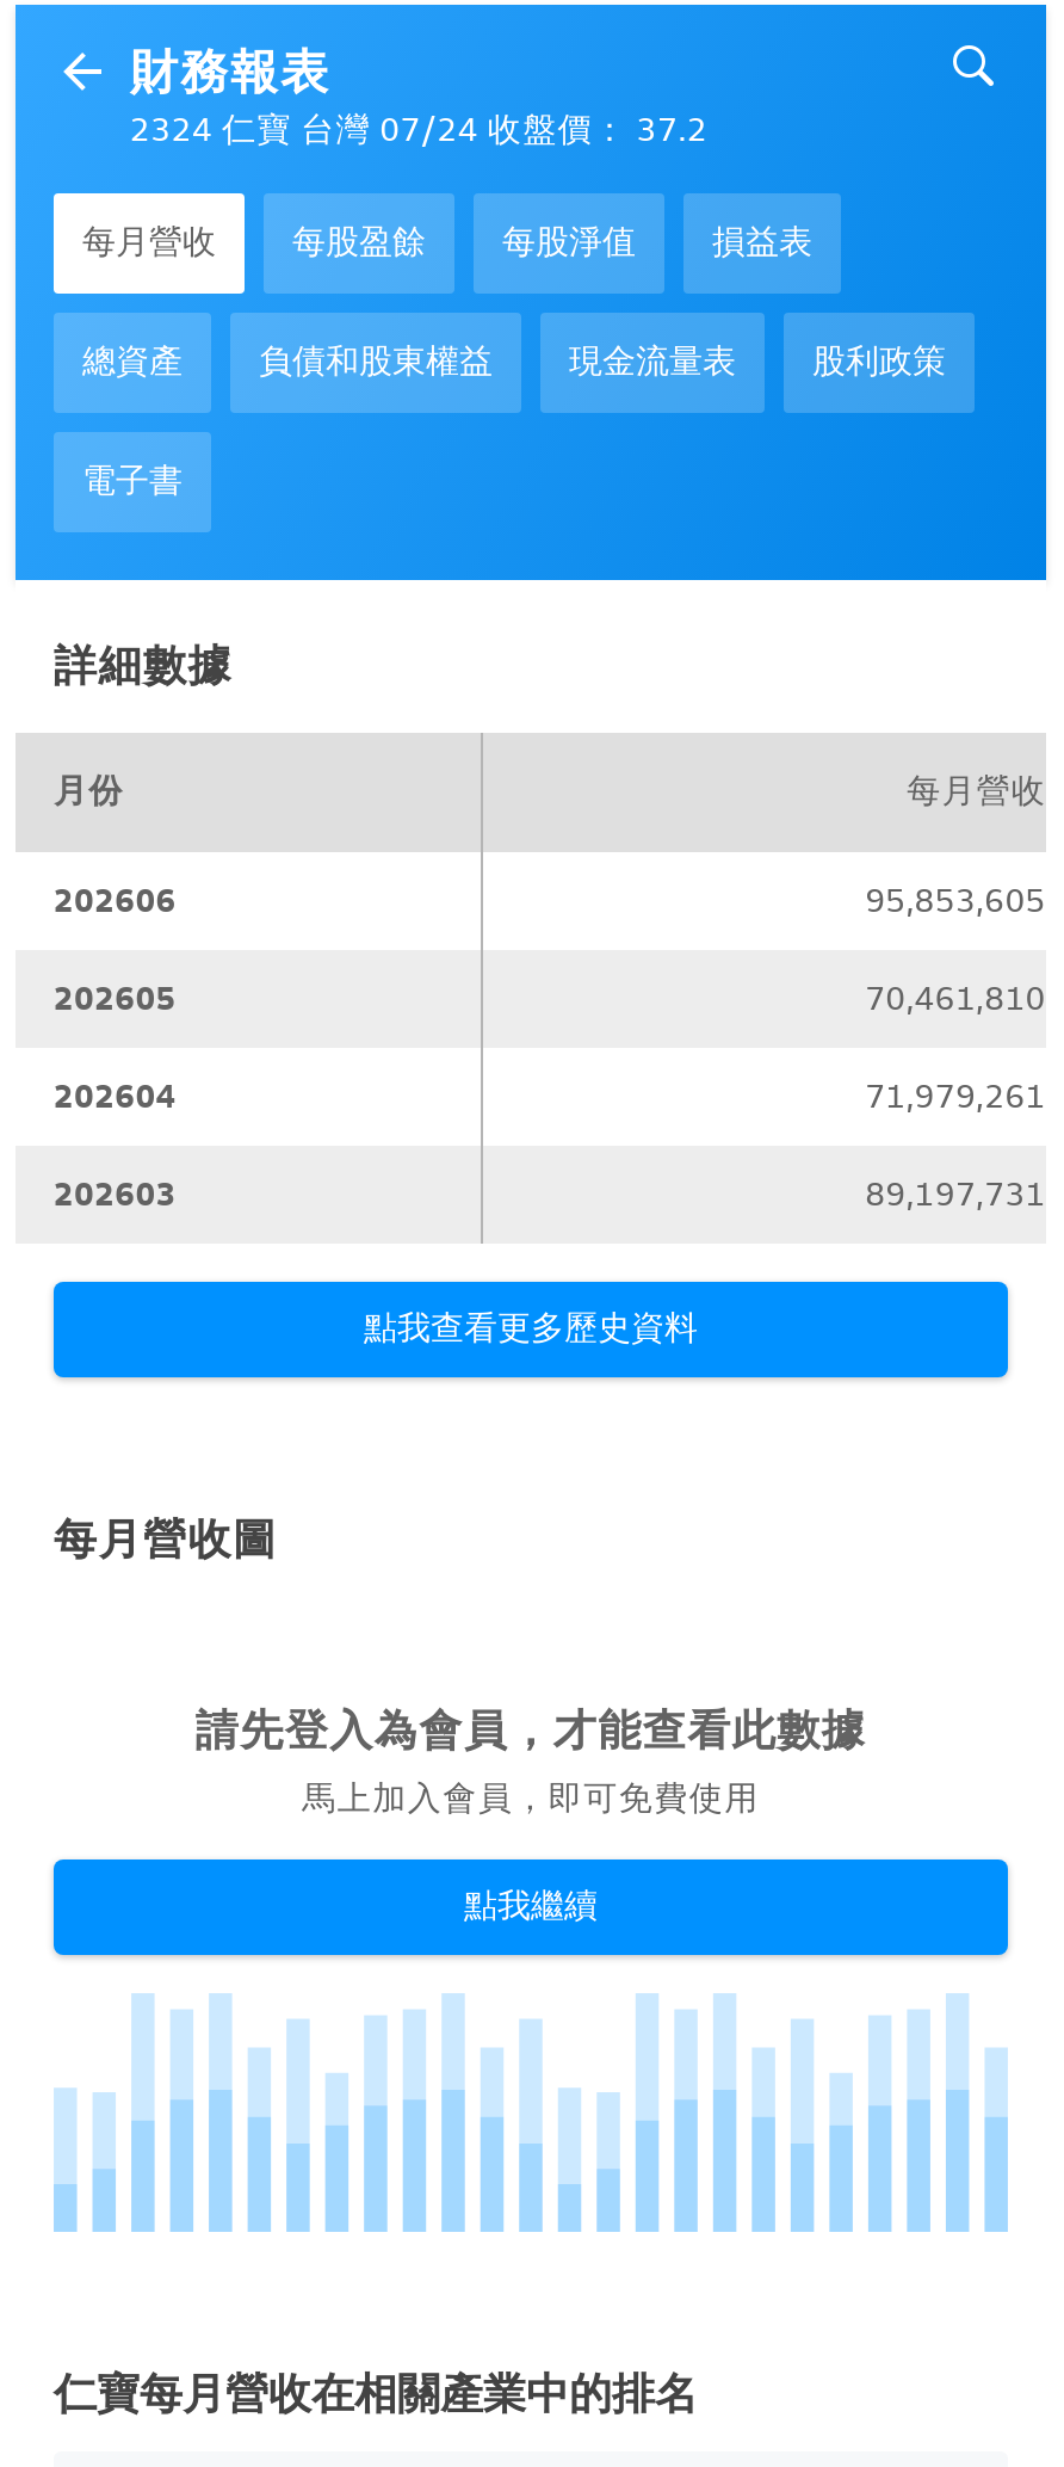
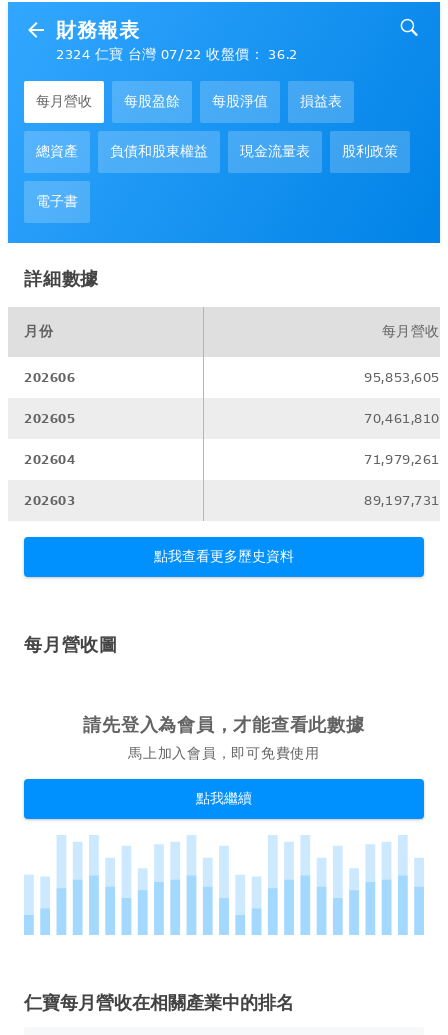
- 2324 仁寶 台灣 07/24 收盤價： 37.2
+ 2324 仁寶 台灣 07/22 收盤價： 36.2
